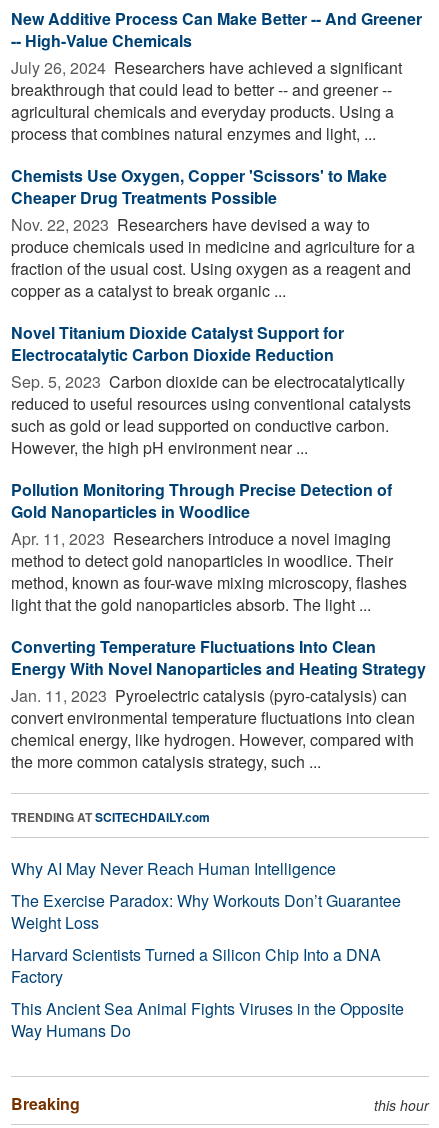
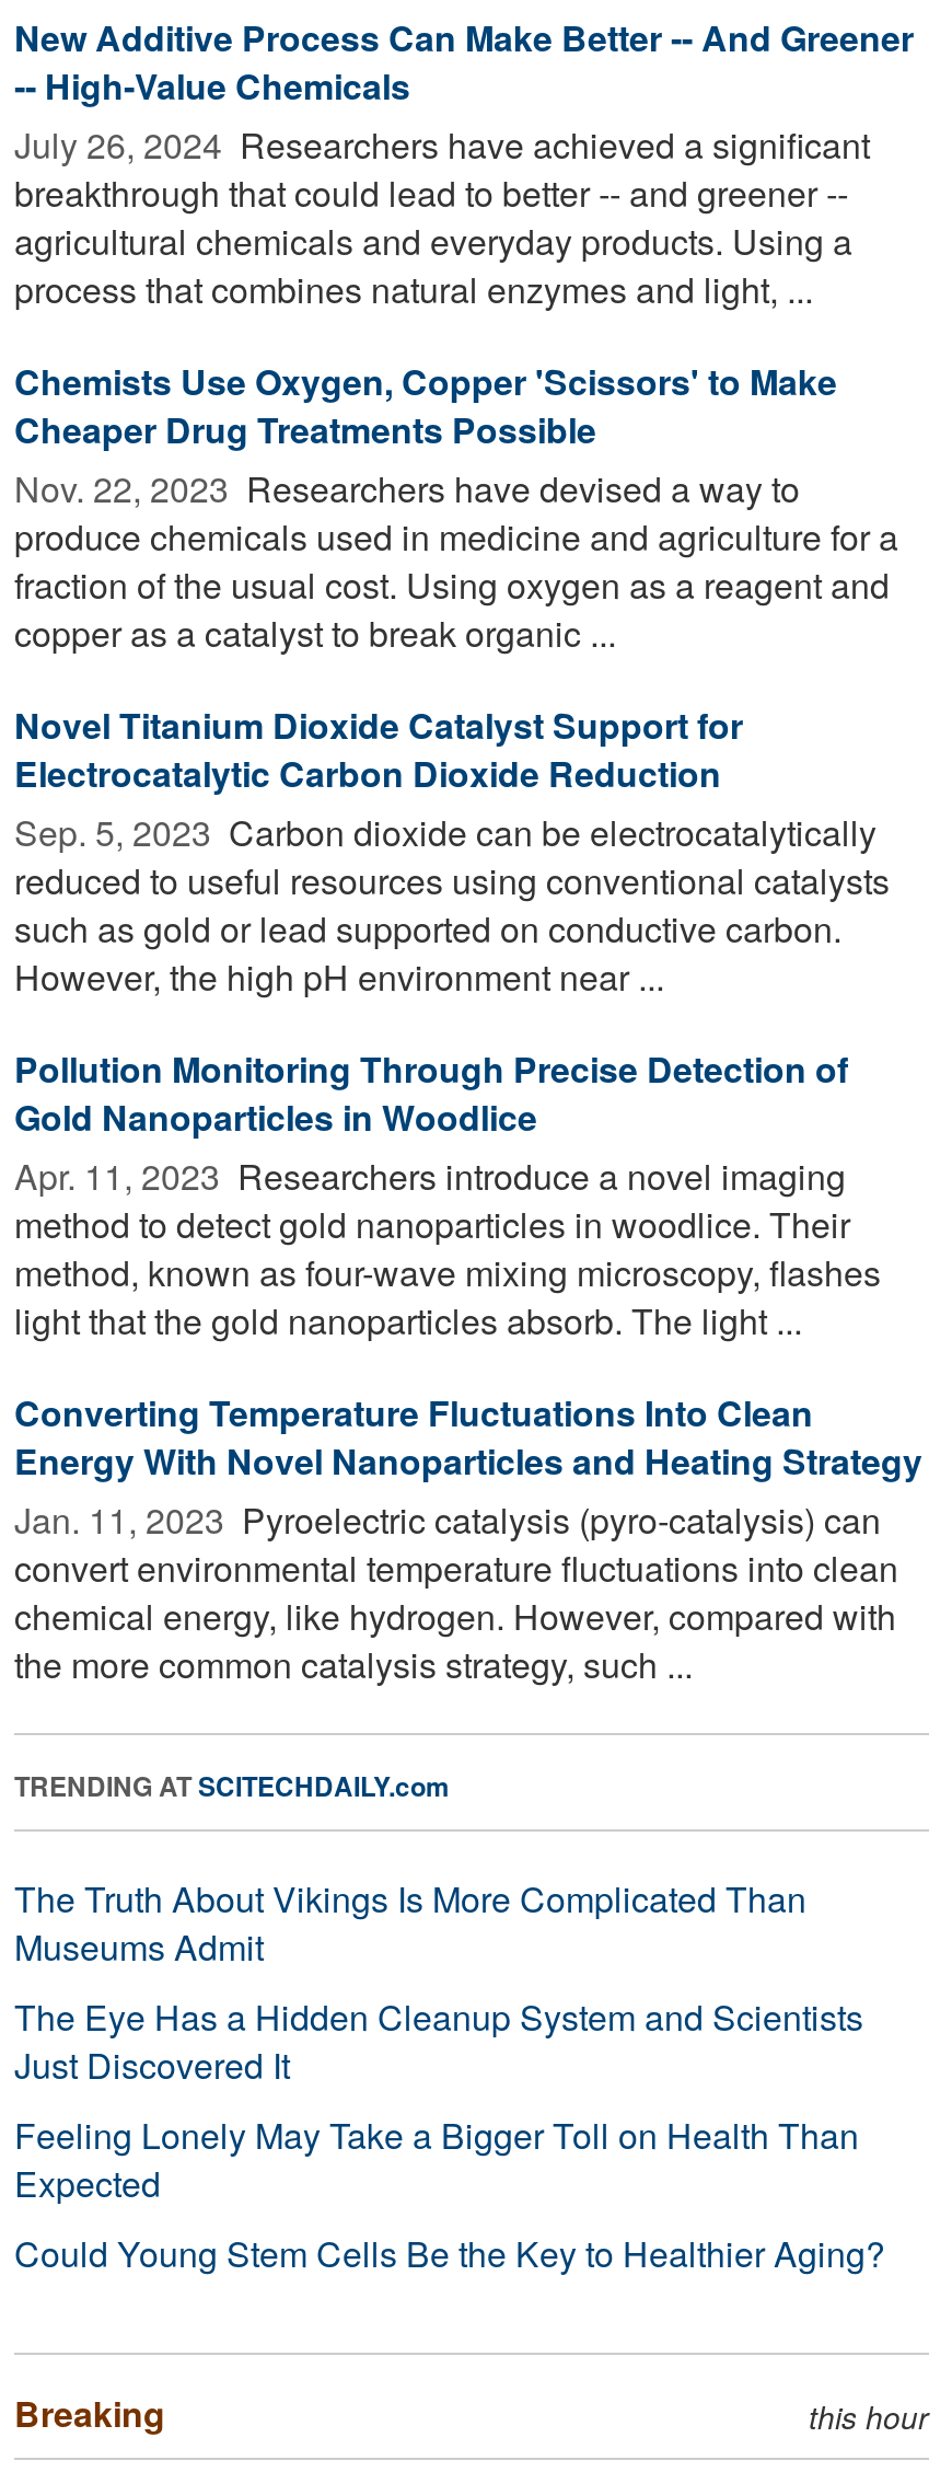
- Why AI May Never Reach Human Intelligence
- The Exercise Paradox: Why Workouts Don’t Guarantee
- Weight Loss
- Harvard Scientists Turned a Silicon Chip Into a DNA
- Factory
- This Ancient Sea Animal Fights Viruses in the Opposite
- Way Humans Do
+ The Truth About Vikings Is More Complicated Than
+ Museums Admit
+ The Eye Has a Hidden Cleanup System and Scientists
+ Just Discovered It
+ Feeling Lonely May Take a Bigger Toll on Health Than
+ Expected
+ Could Young Stem Cells Be the Key to Healthier Aging?
